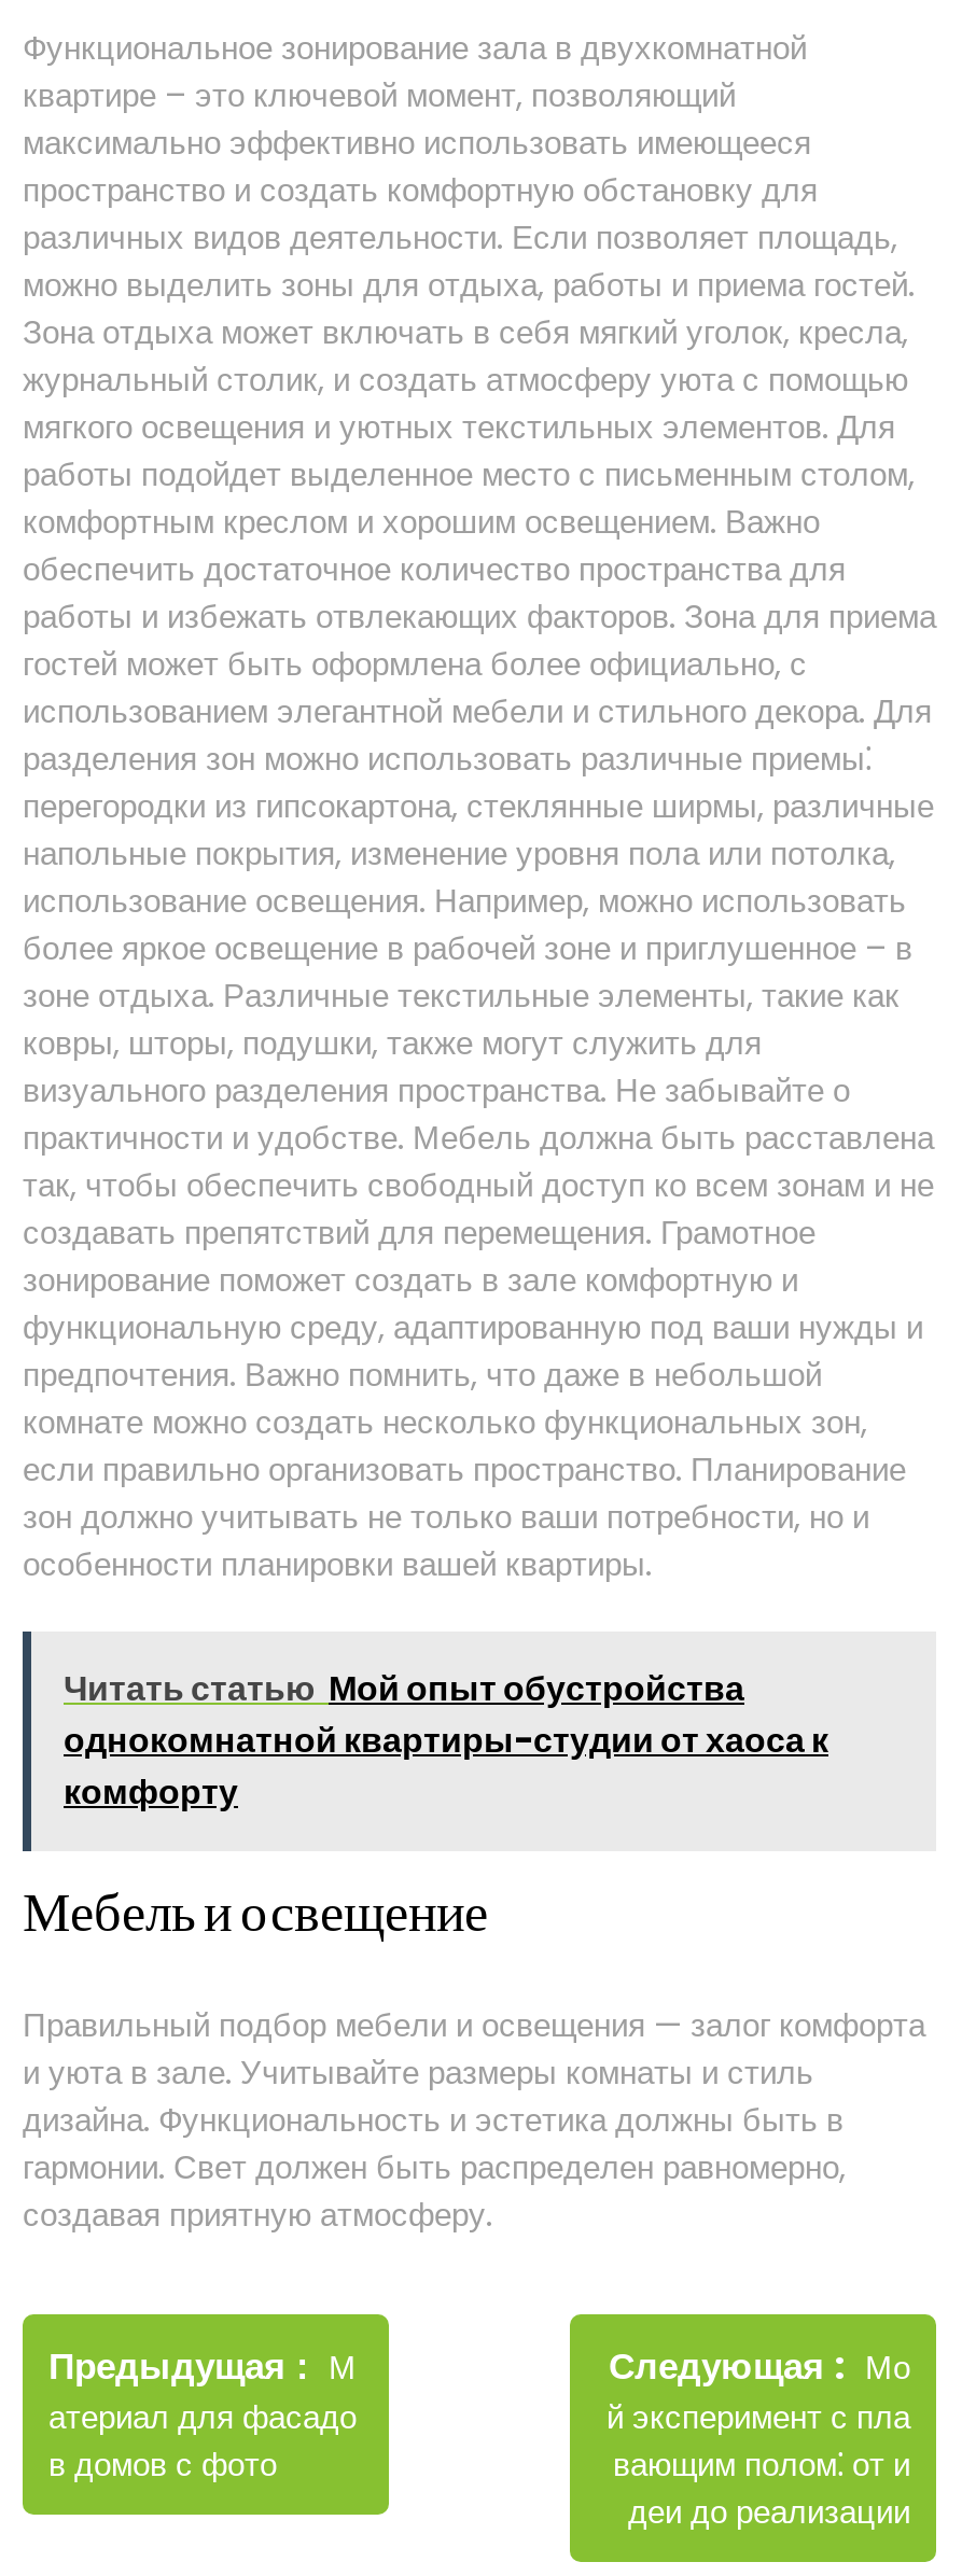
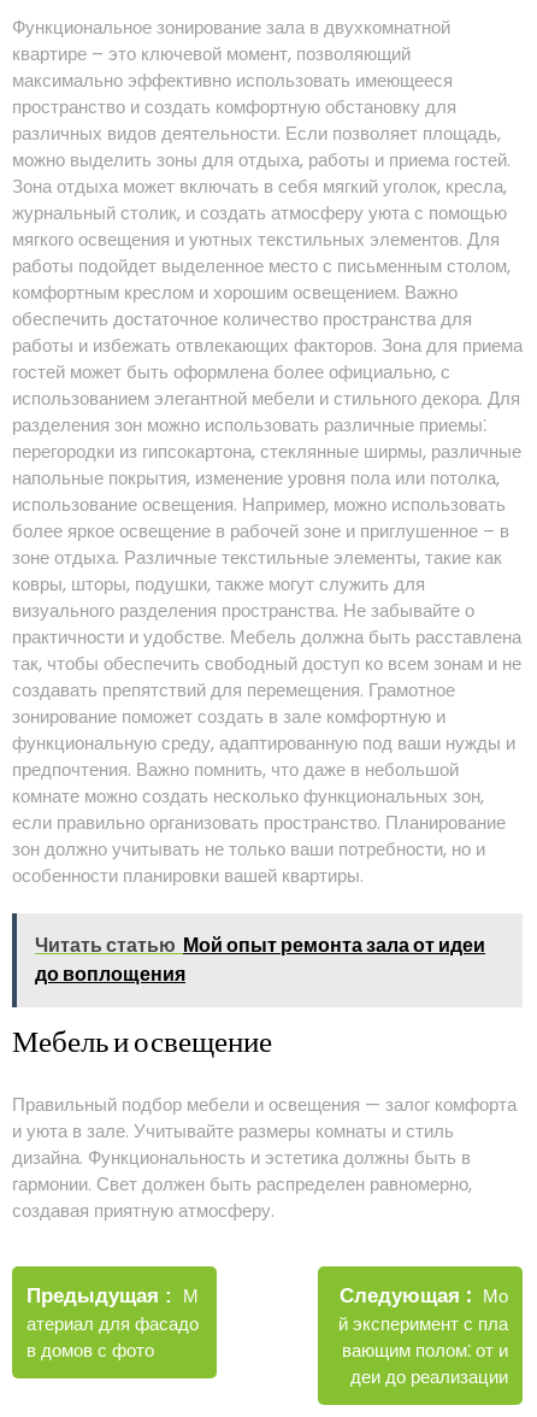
- Читать статью Мой опыт обустройства
- однокомнатной квартиры-студии от хаоса к
- комфорту
+ Читать статью Мой опыт ремонта зала от идеи
+ до воплощения
